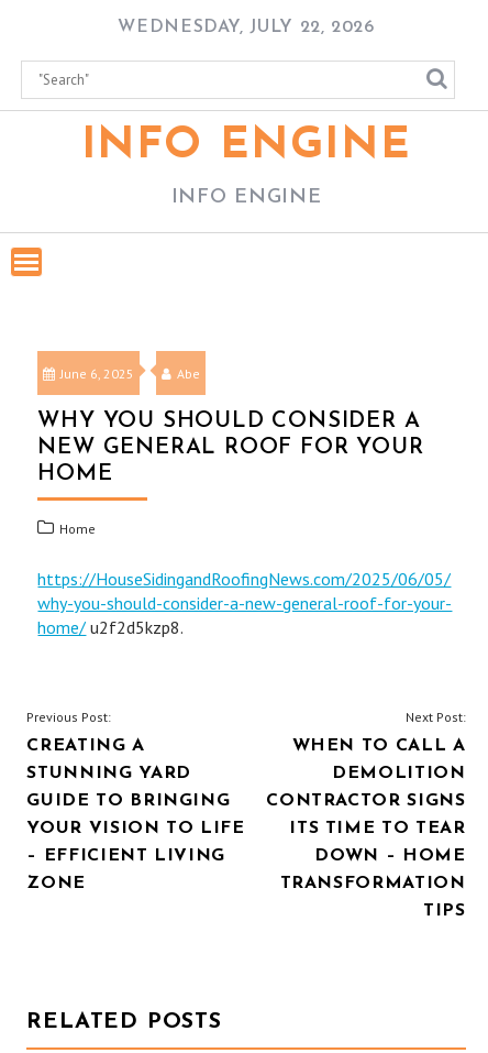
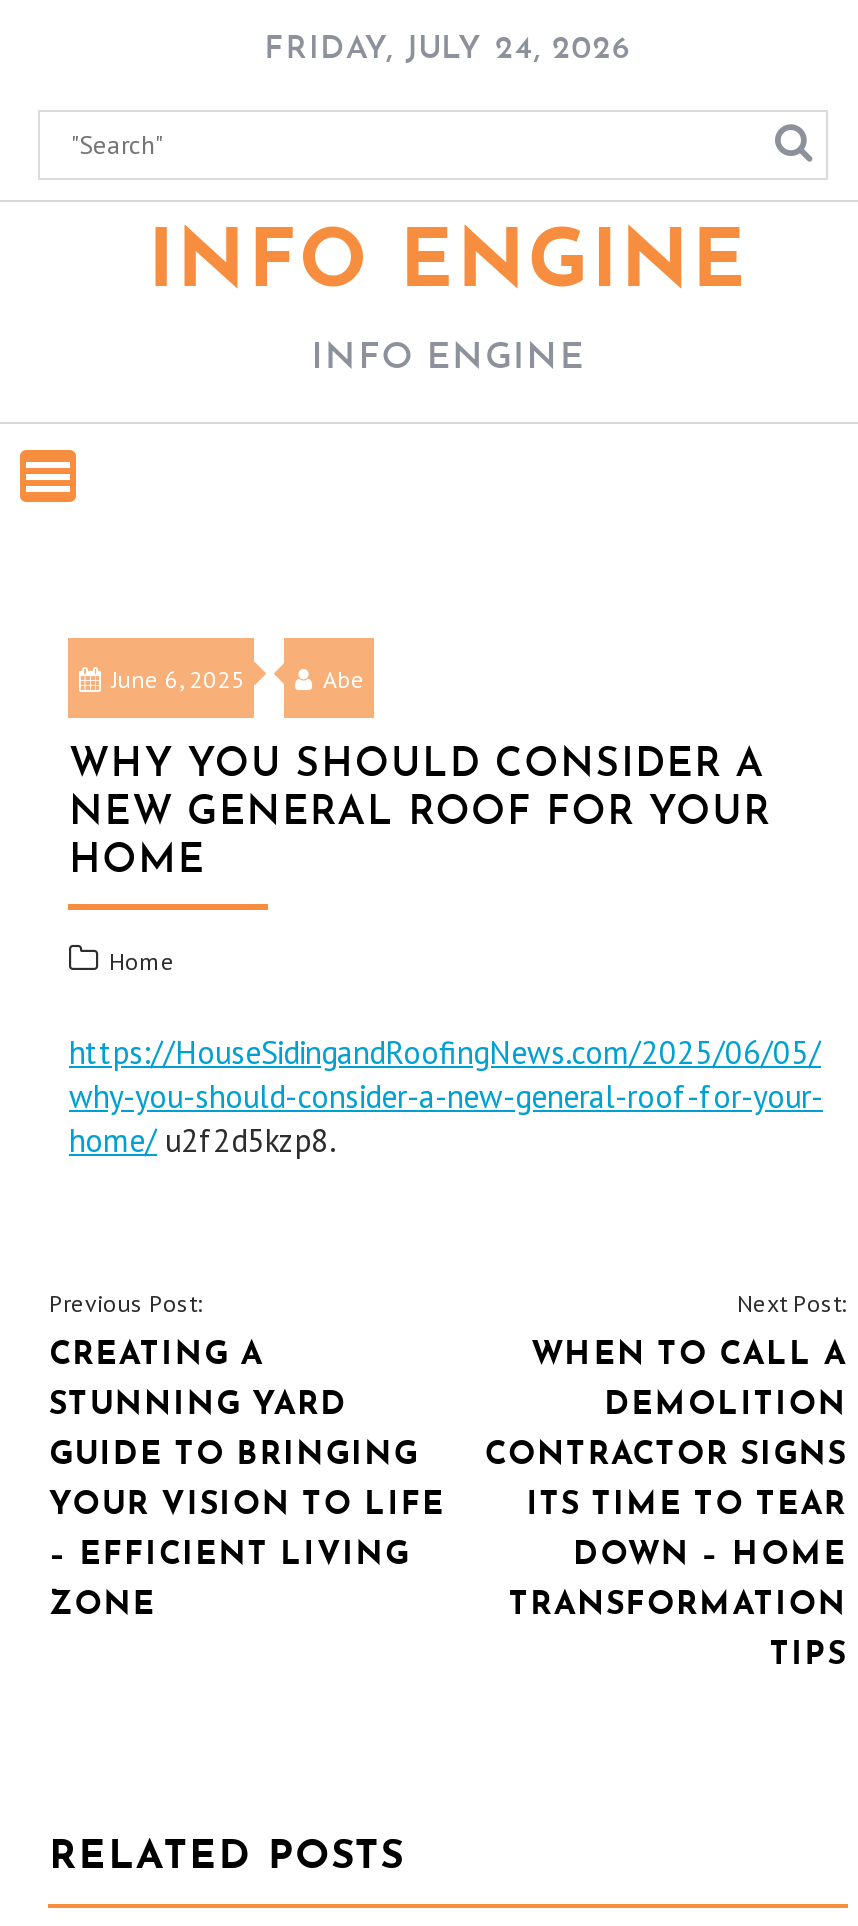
- WEDNESDAY, JULY 22, 2026
+ FRIDAY, JULY 24, 2026
